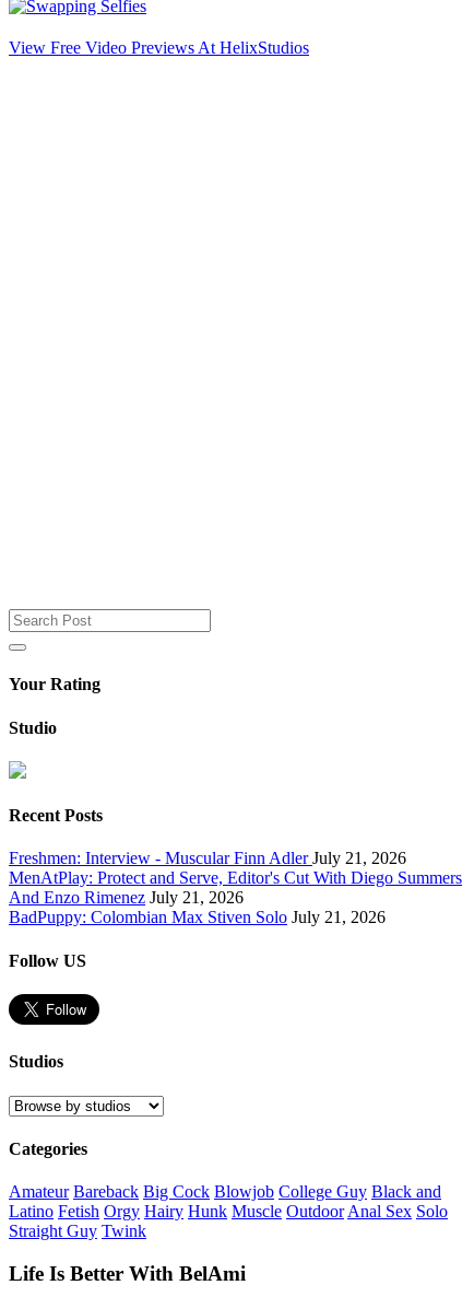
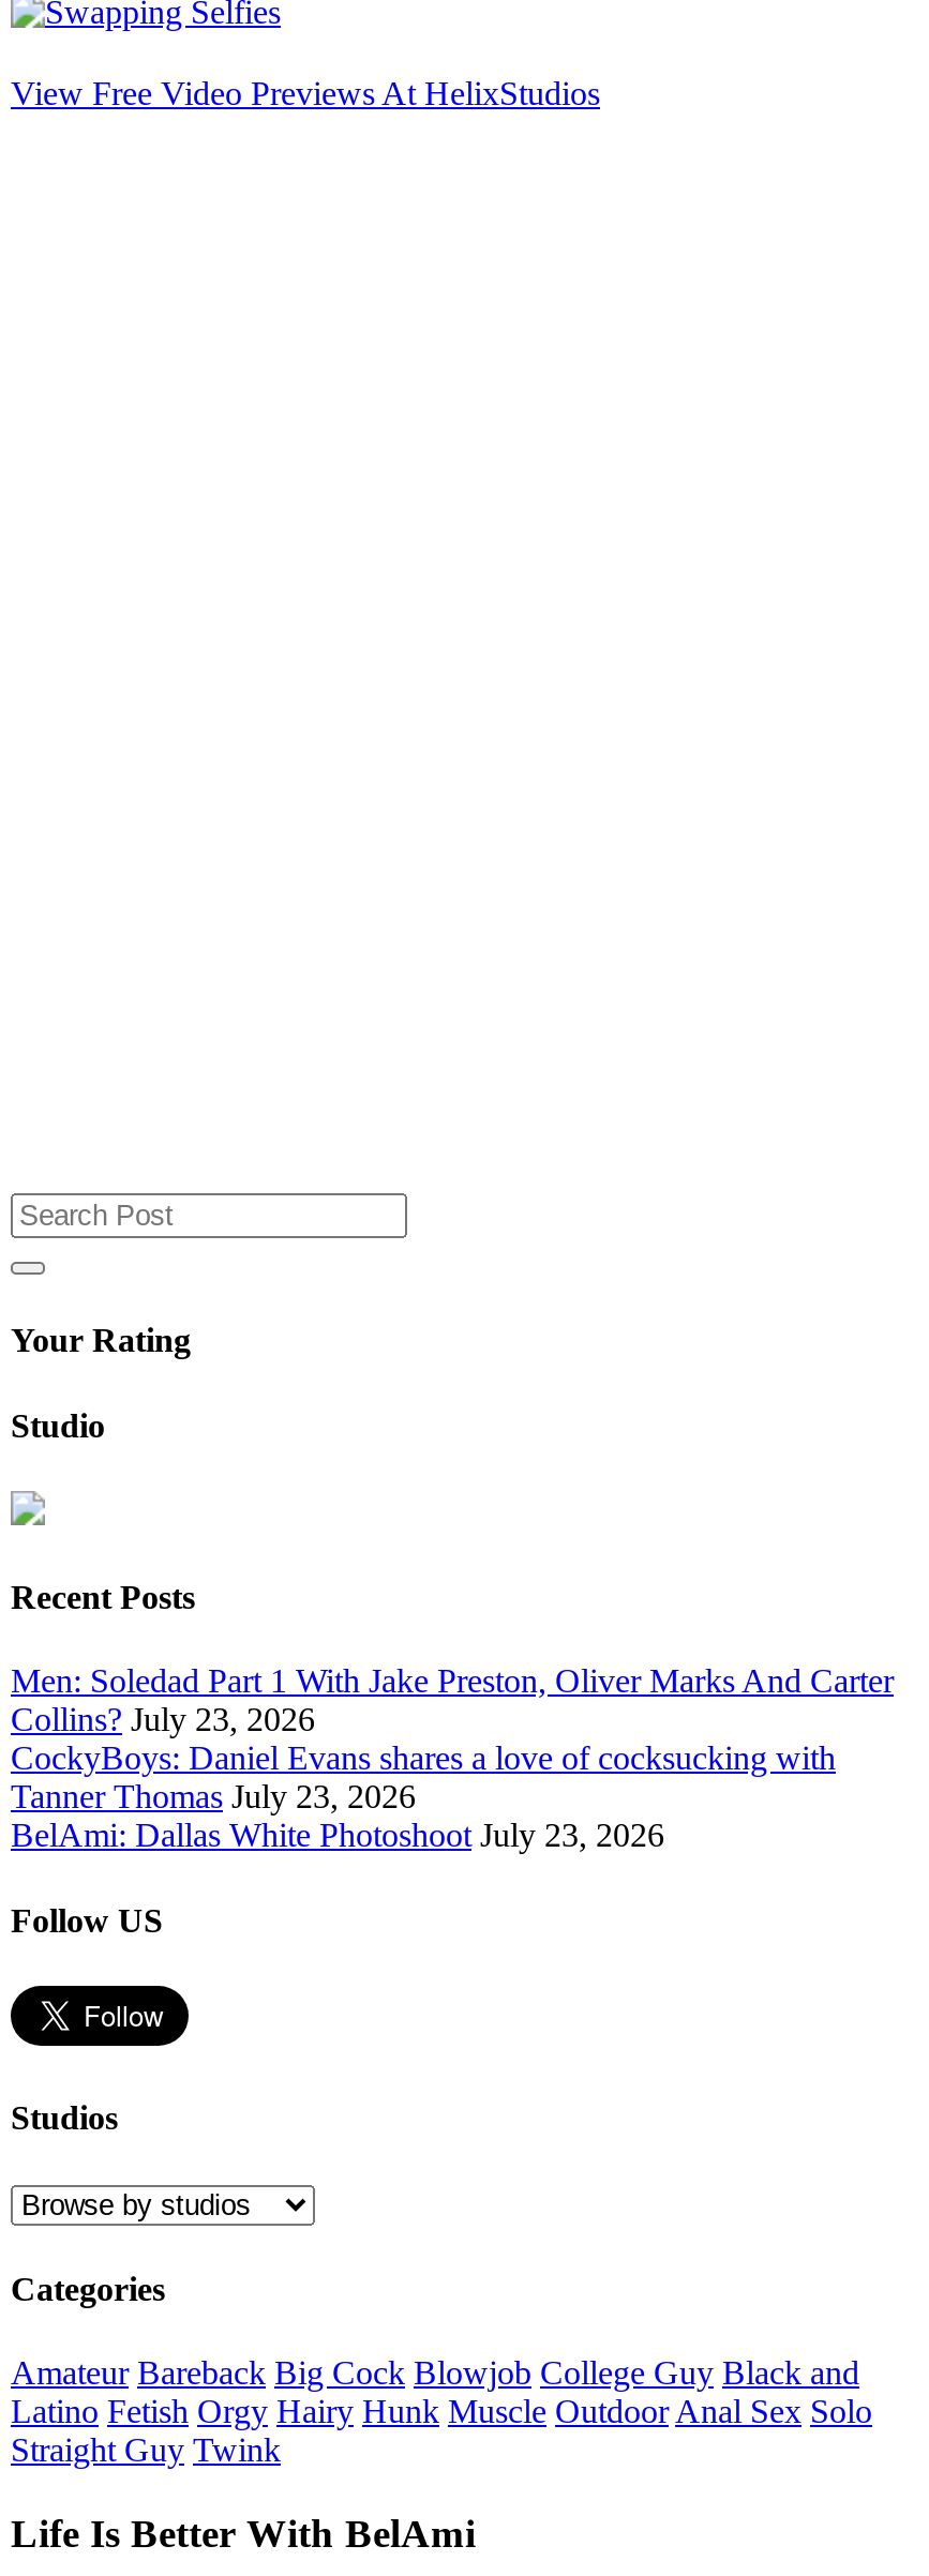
- Freshmen: Interview - Muscular Finn Adler July 21, 2026
- MenAtPlay: Protect and Serve, Editor's Cut With Diego Summers
- And Enzo Rimenez July 21, 2026
- BadPuppy: Colombian Max Stiven Solo July 21, 2026
+ Men: Soledad Part 1 With Jake Preston, Oliver Marks And Carter
+ Collins? July 23, 2026
+ CockyBoys: Daniel Evans shares a love of cocksucking with
+ Tanner Thomas July 23, 2026
+ BelAmi: Dallas White Photoshoot July 23, 2026
